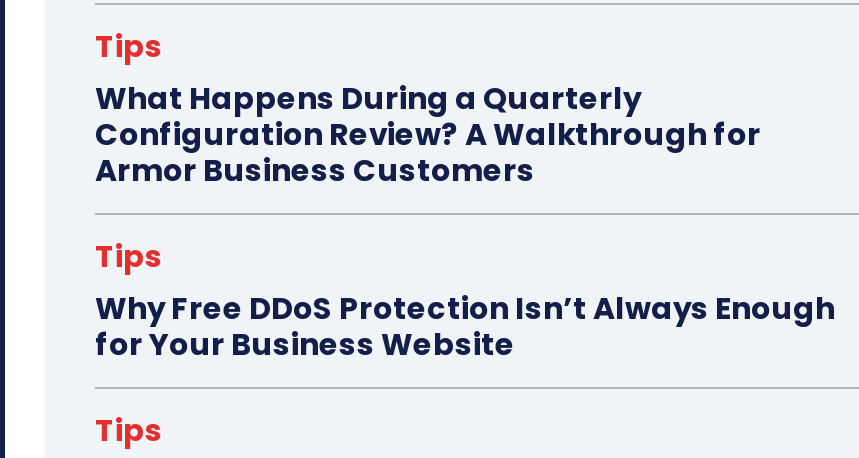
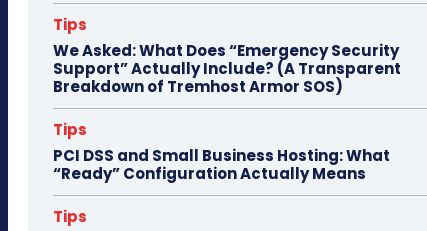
- What Happens During a Quarterly
- Configuration Review? A Walkthrough for
- Armor Business Customers
+ We Asked: What Does “Emergency Security
+ Support” Actually Include? (A Transparent
+ Breakdown of Tremhost Armor SOS)

- Why Free DDoS Protection Isn’t Always Enough
- for Your Business Website
+ PCI DSS and Small Business Hosting: What
+ “Ready” Configuration Actually Means
